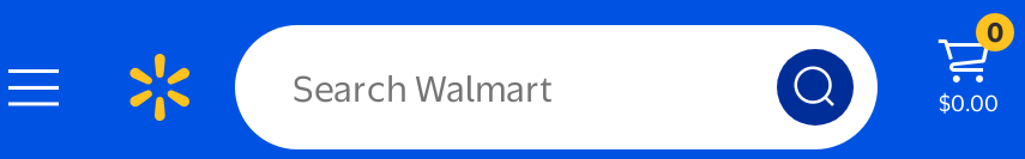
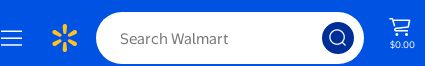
- 0
